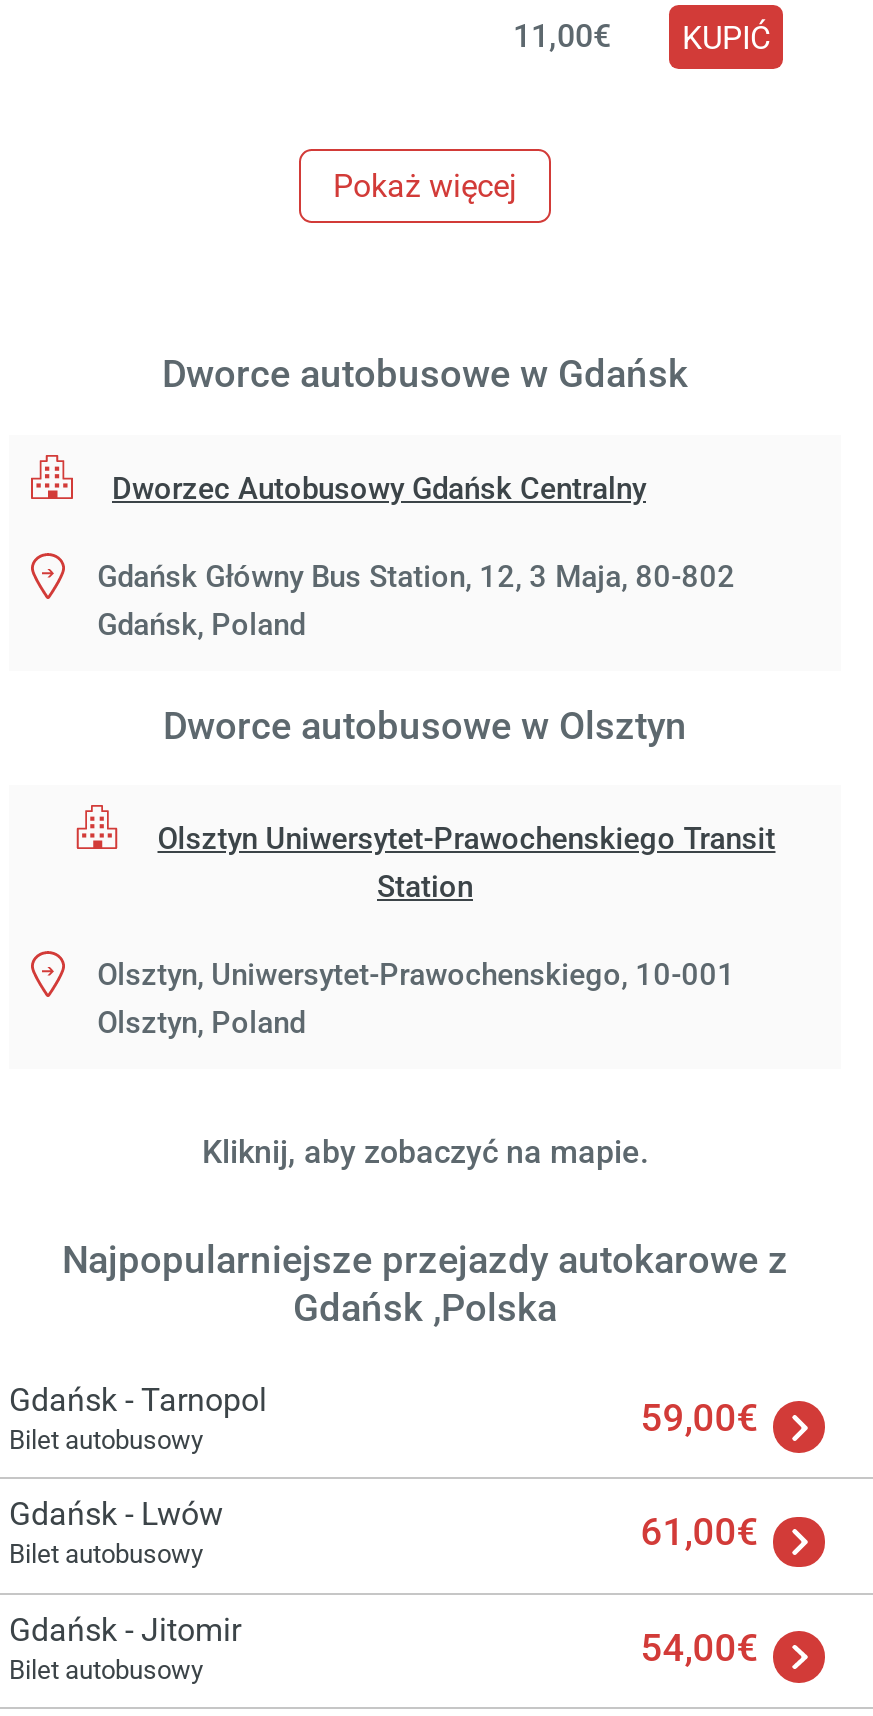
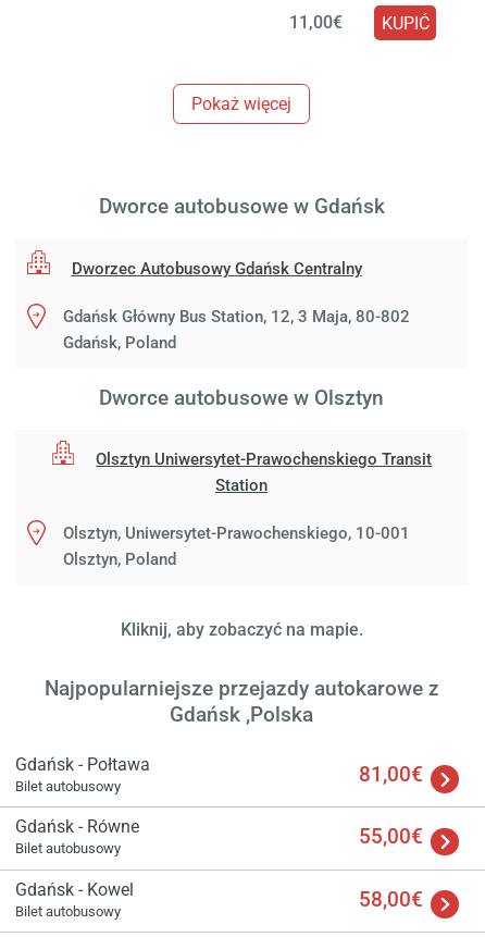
- Gdańsk - Tarnopol
+ Gdańsk - Połtawa

- 59,00€
+ 81,00€

- Gdańsk - Lwów
+ Gdańsk - Równe

- 61,00€
+ 55,00€

- Gdańsk - Jitomir
+ Gdańsk - Kowel

- 54,00€
+ 58,00€
